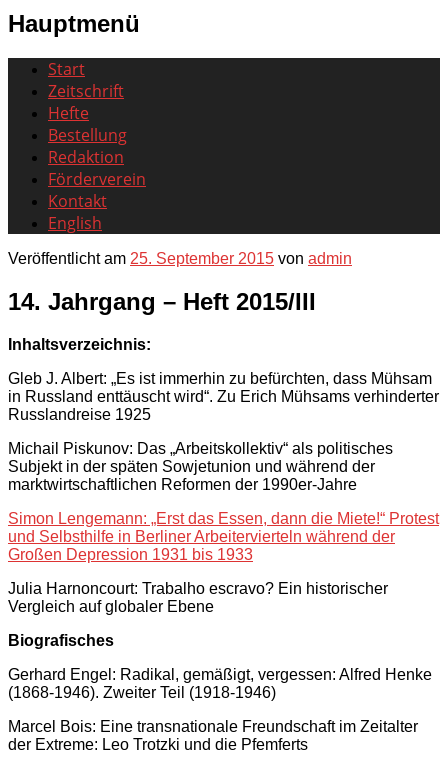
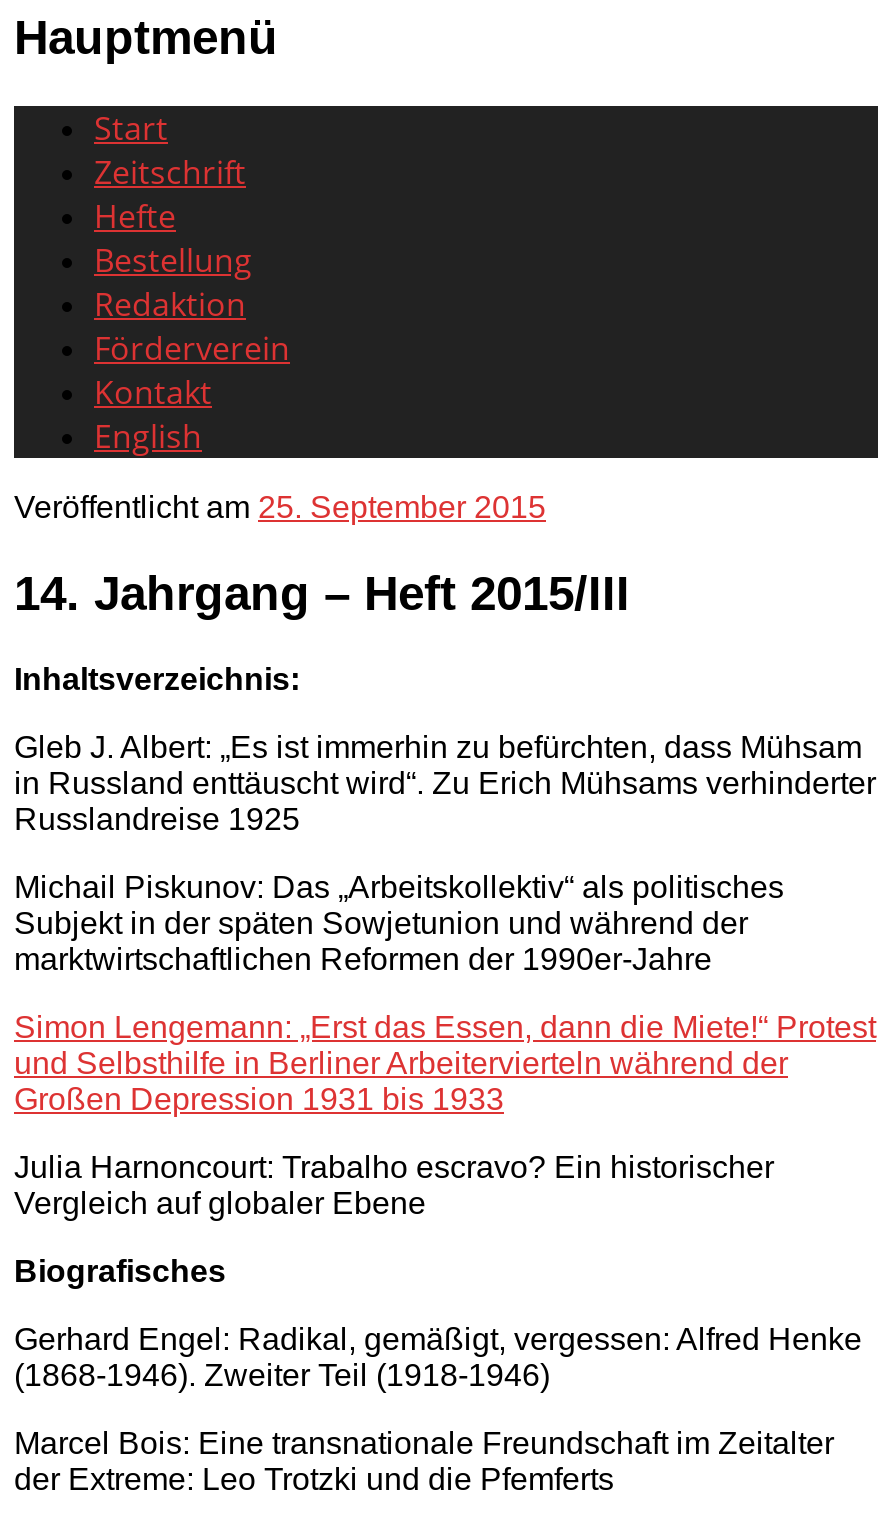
- Veröffentlicht am 25. September 2015 von admin
+ Veröffentlicht am 25. September 2015
